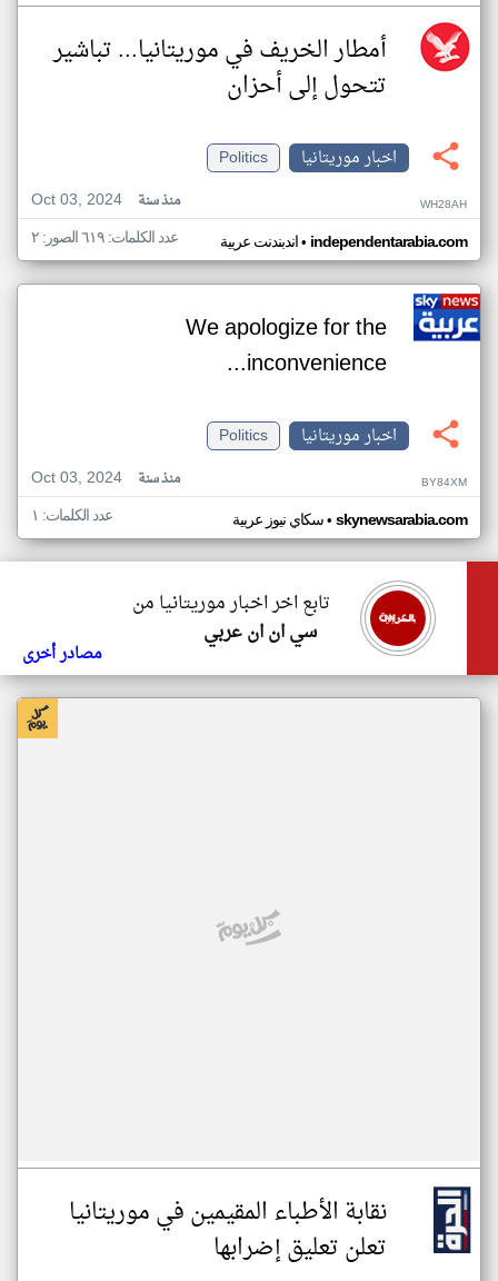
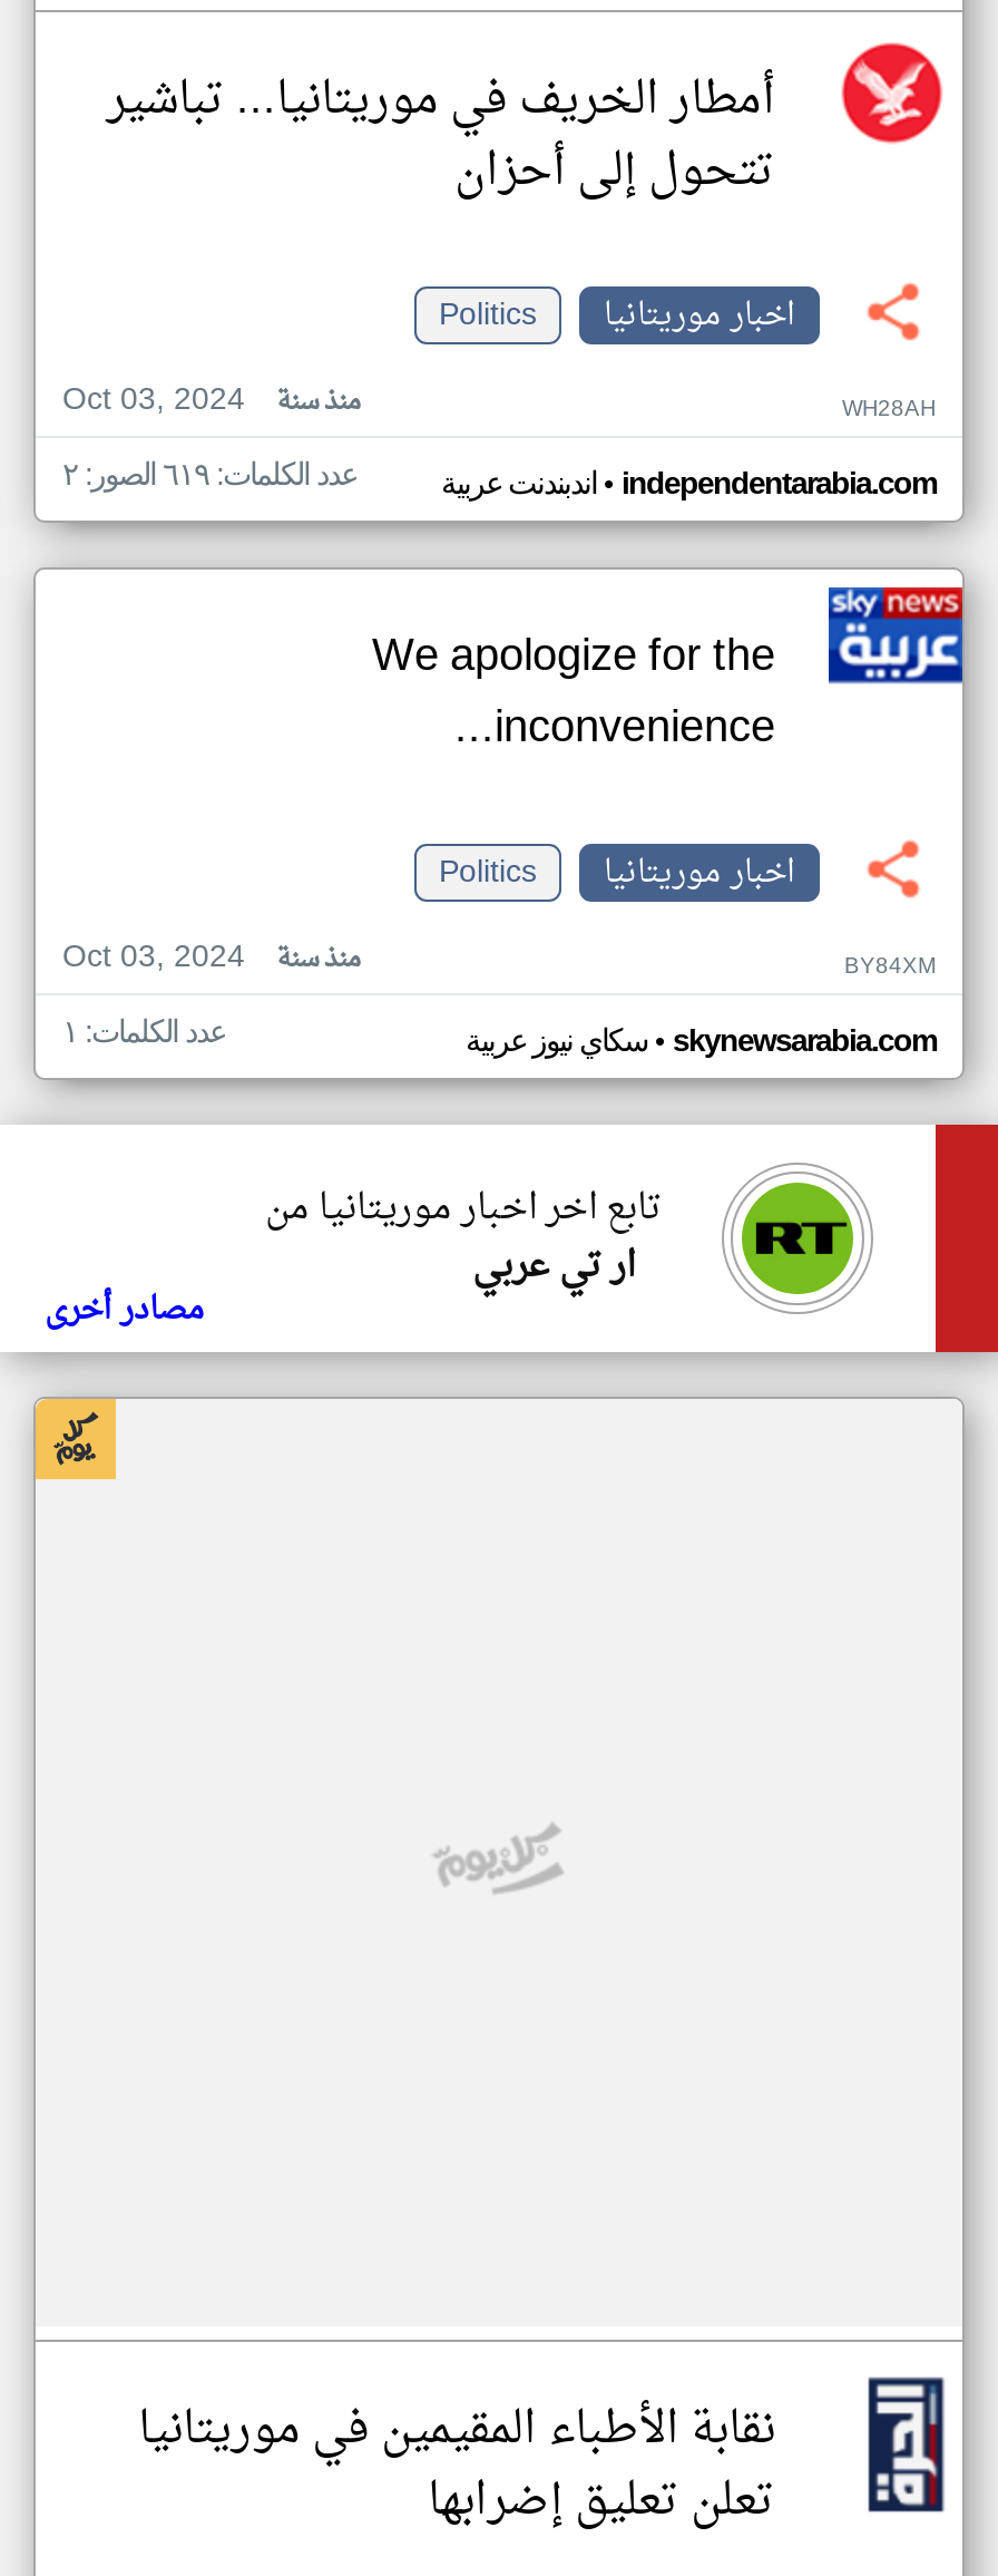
- [image]
+ [image]

- سي ان ان عربي
+ ار تي عربي
